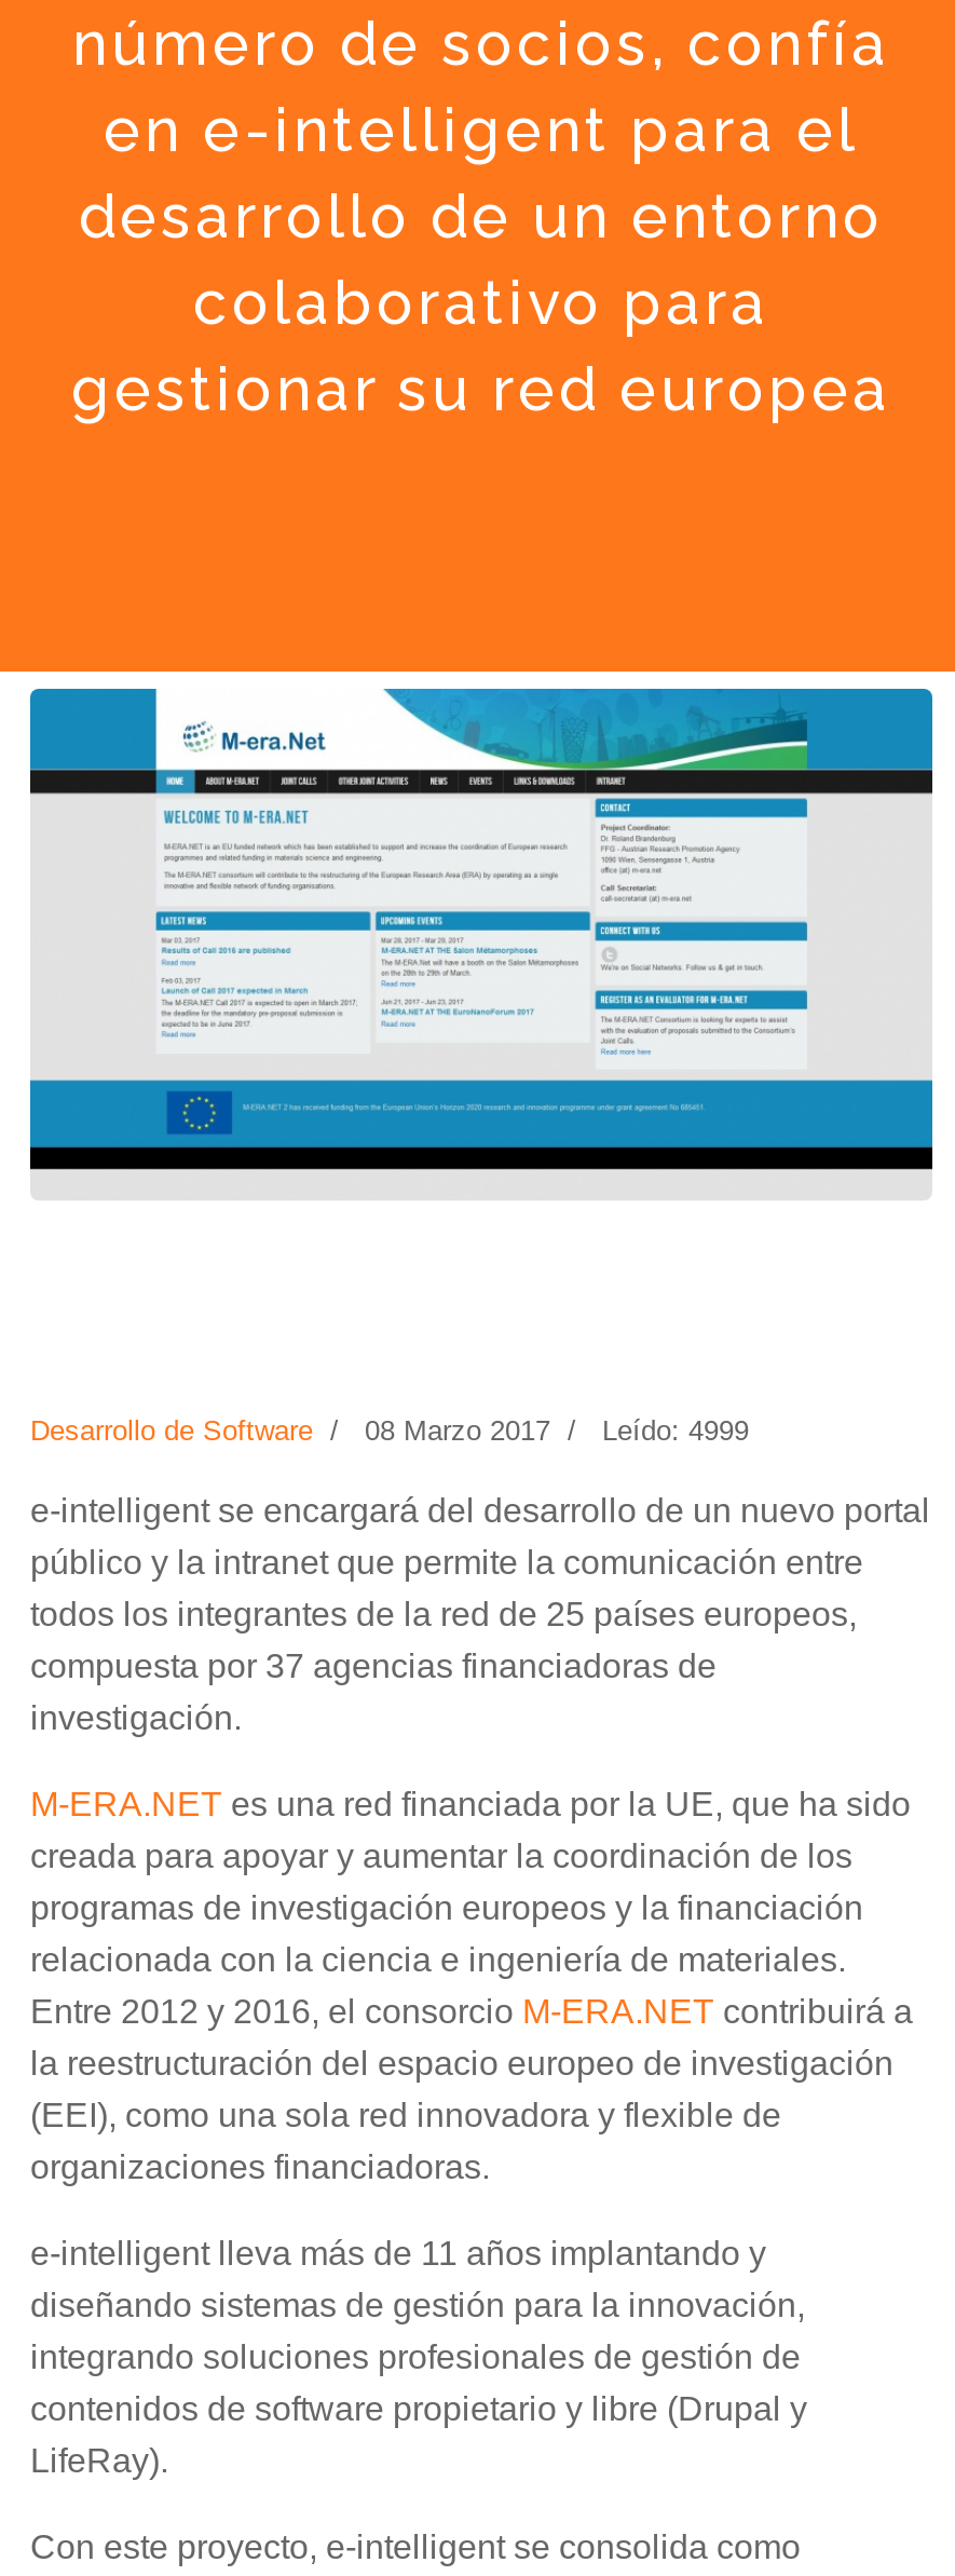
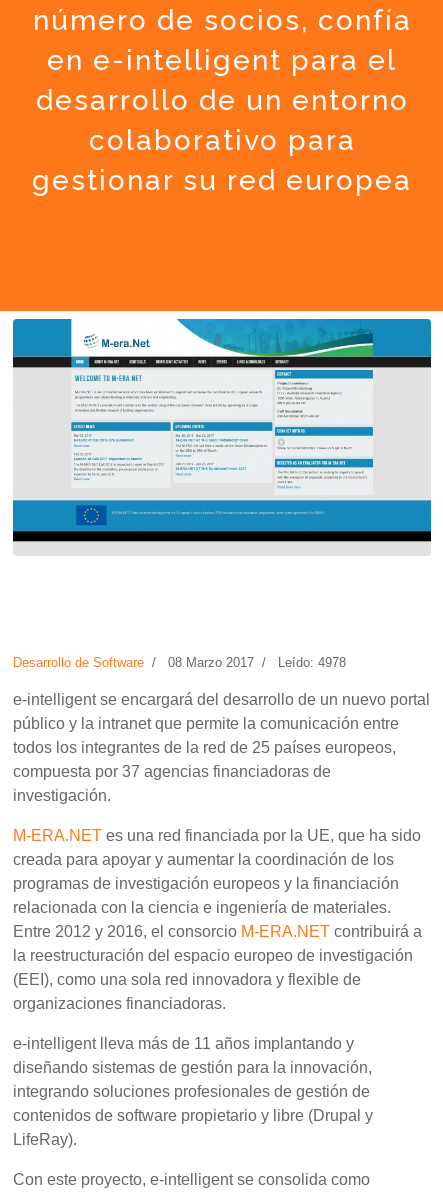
- Desarrollo de Software 08 Marzo 2017 Leído: 4999
+ Desarrollo de Software 08 Marzo 2017 Leído: 4978
